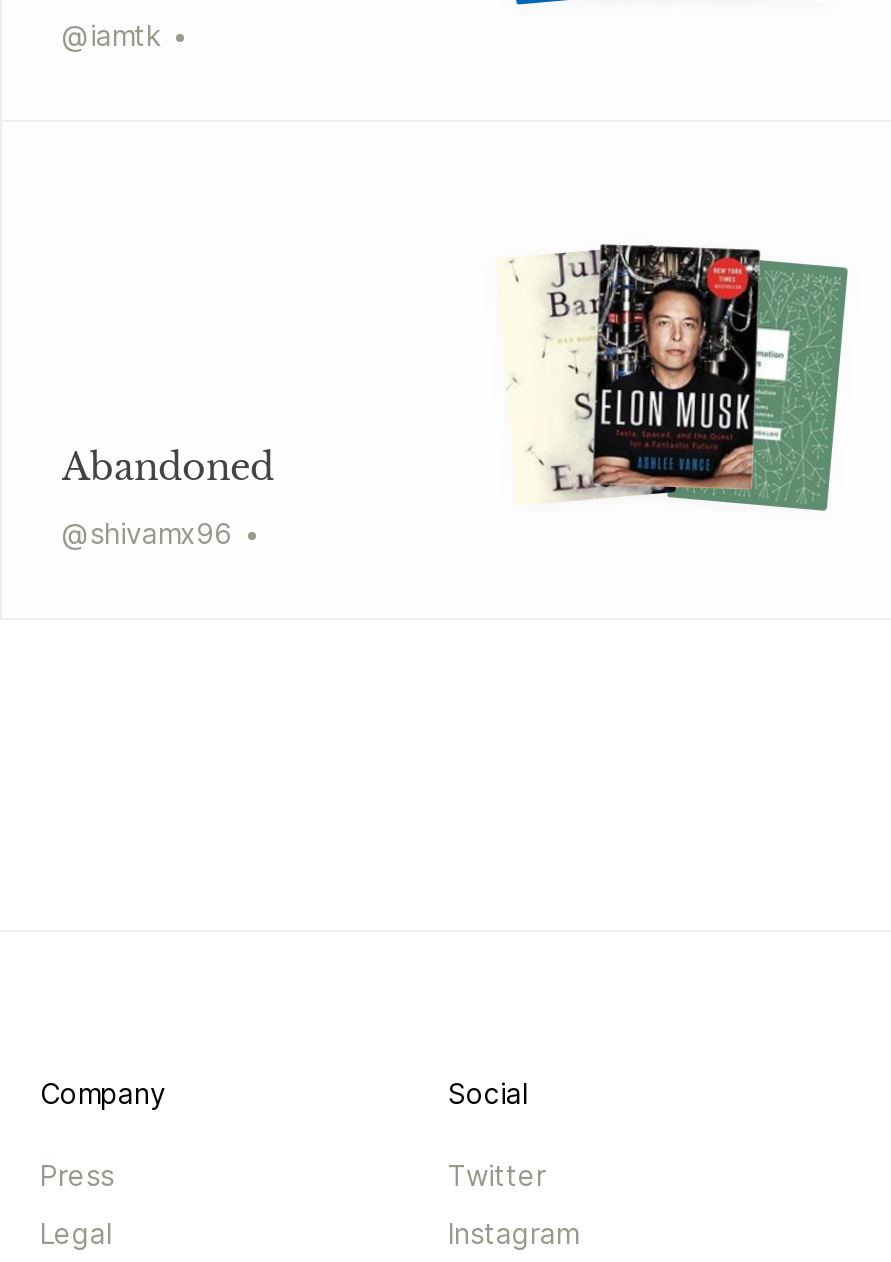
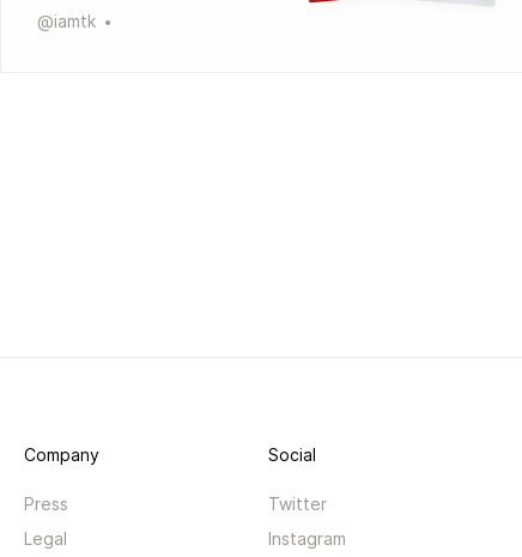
- [image]

- Abandoned
- @ shivamx96
